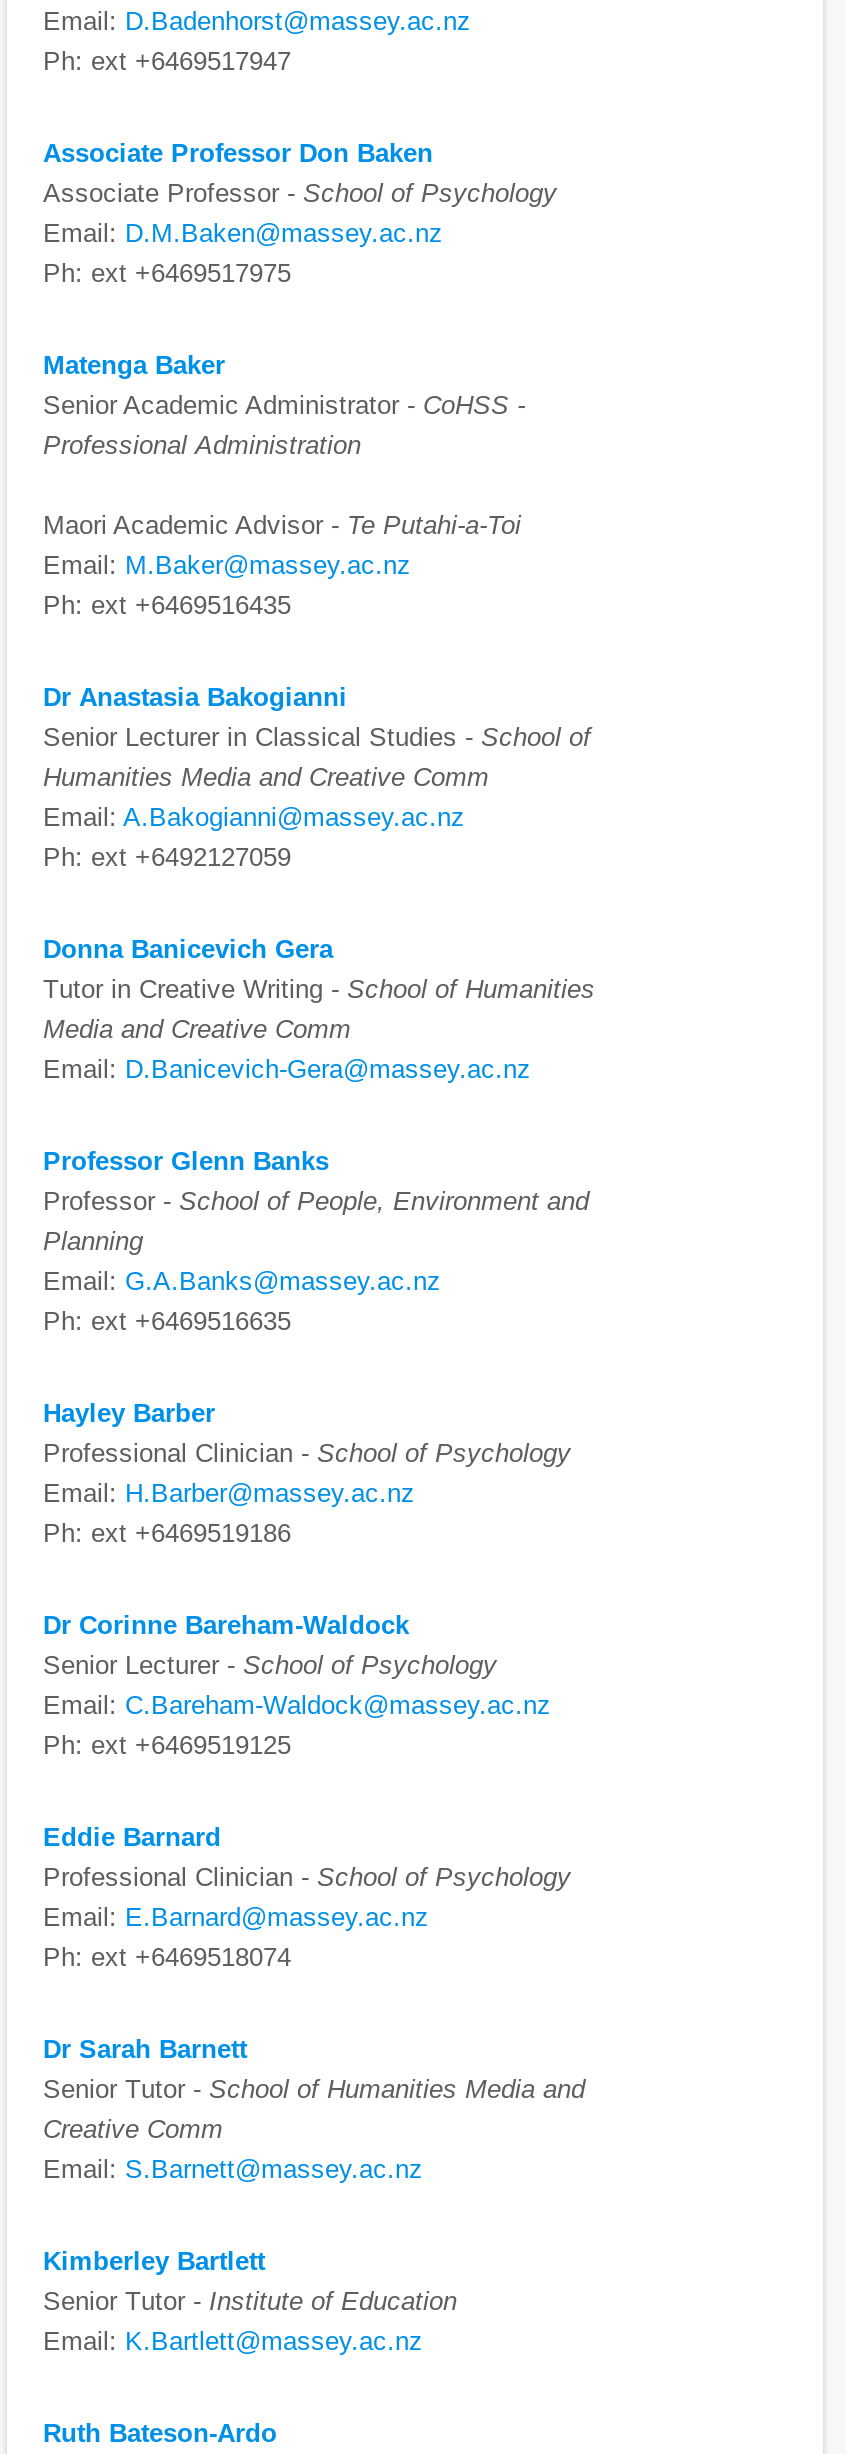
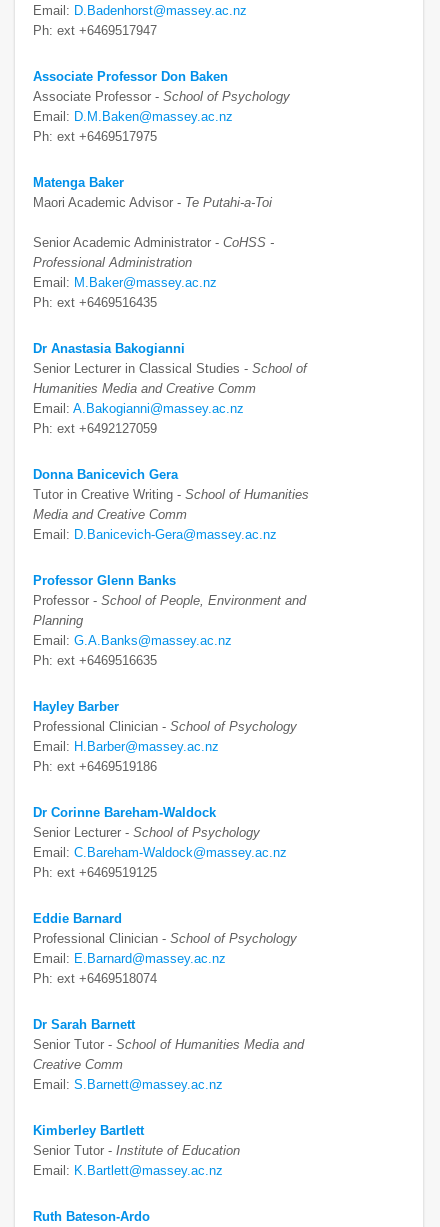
moved down: Senior Academic Administrator - CoHSS - | Professional Administration

moved up: Maori Academic Advisor - Te Putahi-a-Toi
